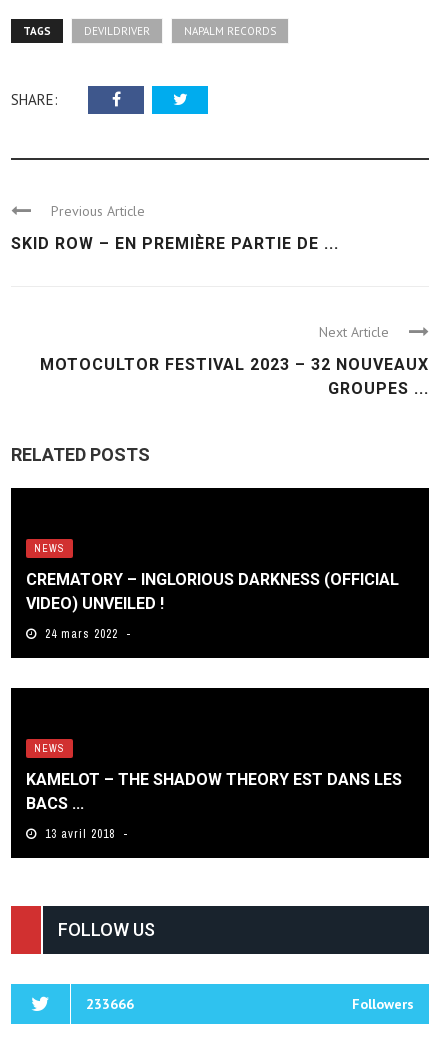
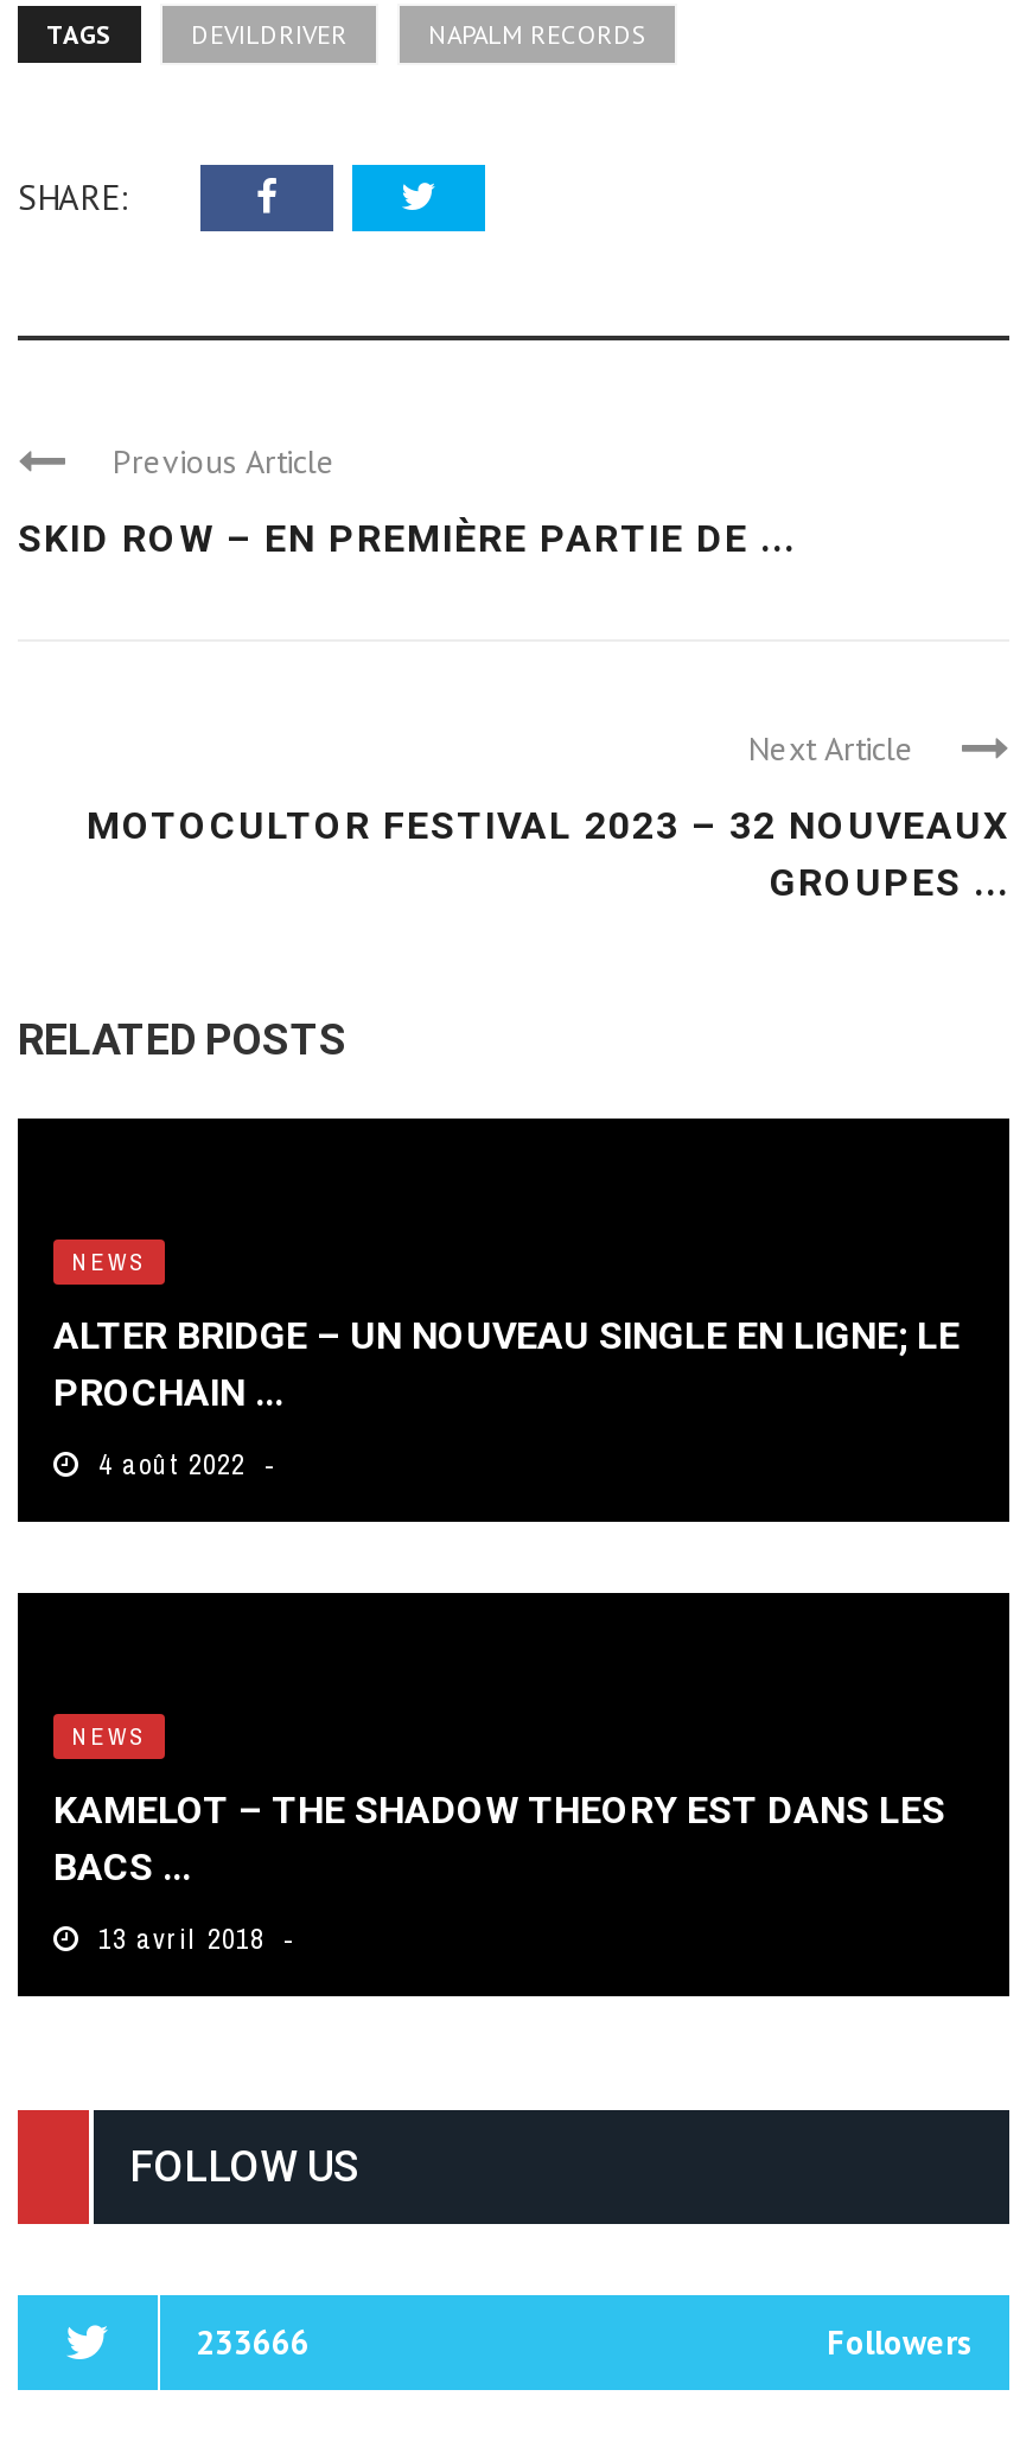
- CREMATORY – INGLORIOUS DARKNESS (OFFICIAL
- VIDEO) UNVEILED !
+ ALTER BRIDGE – UN NOUVEAU SINGLE EN LIGNE; LE
+ PROCHAIN ...

- 24 mars 2022
+ 4 août 2022
